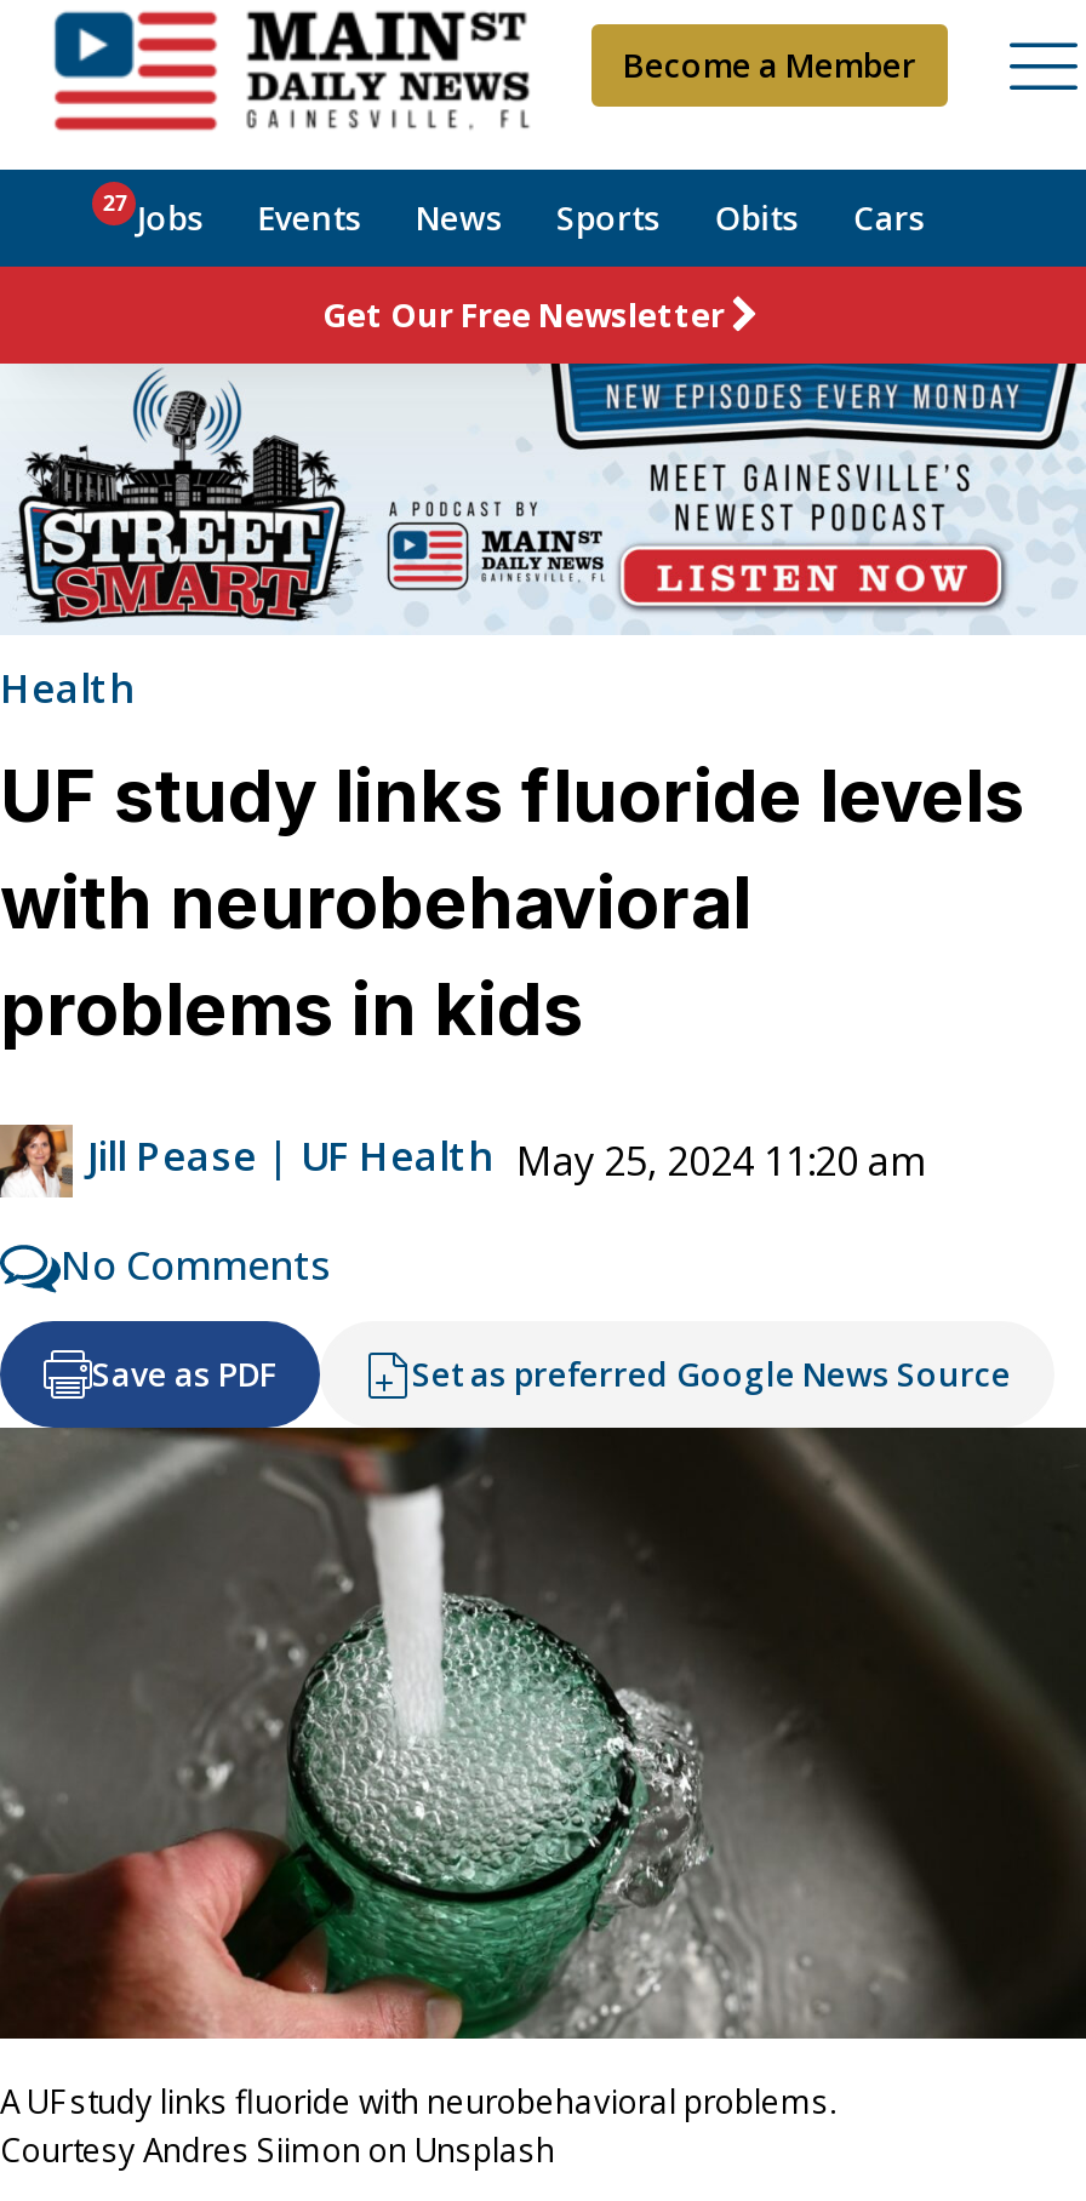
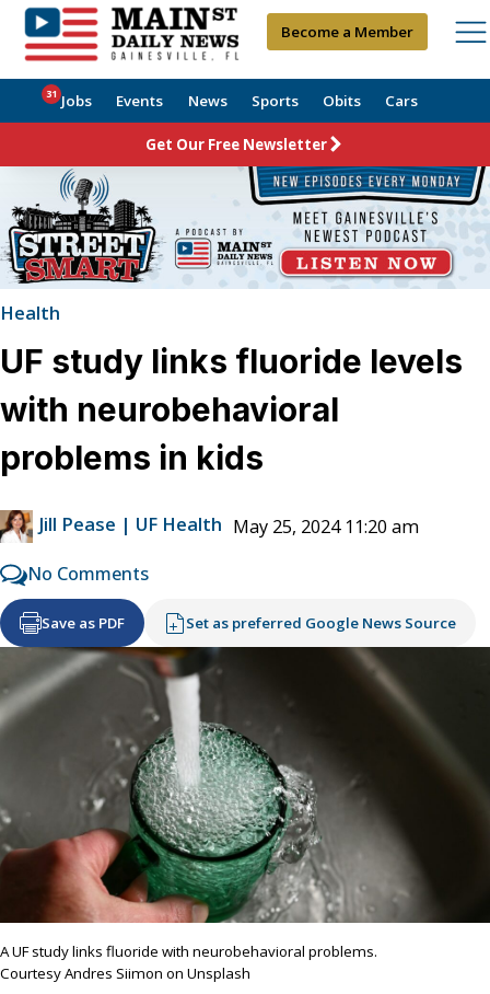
- 27 Jobs Events News Sports Obits Cars
+ 31 Jobs Events News Sports Obits Cars
